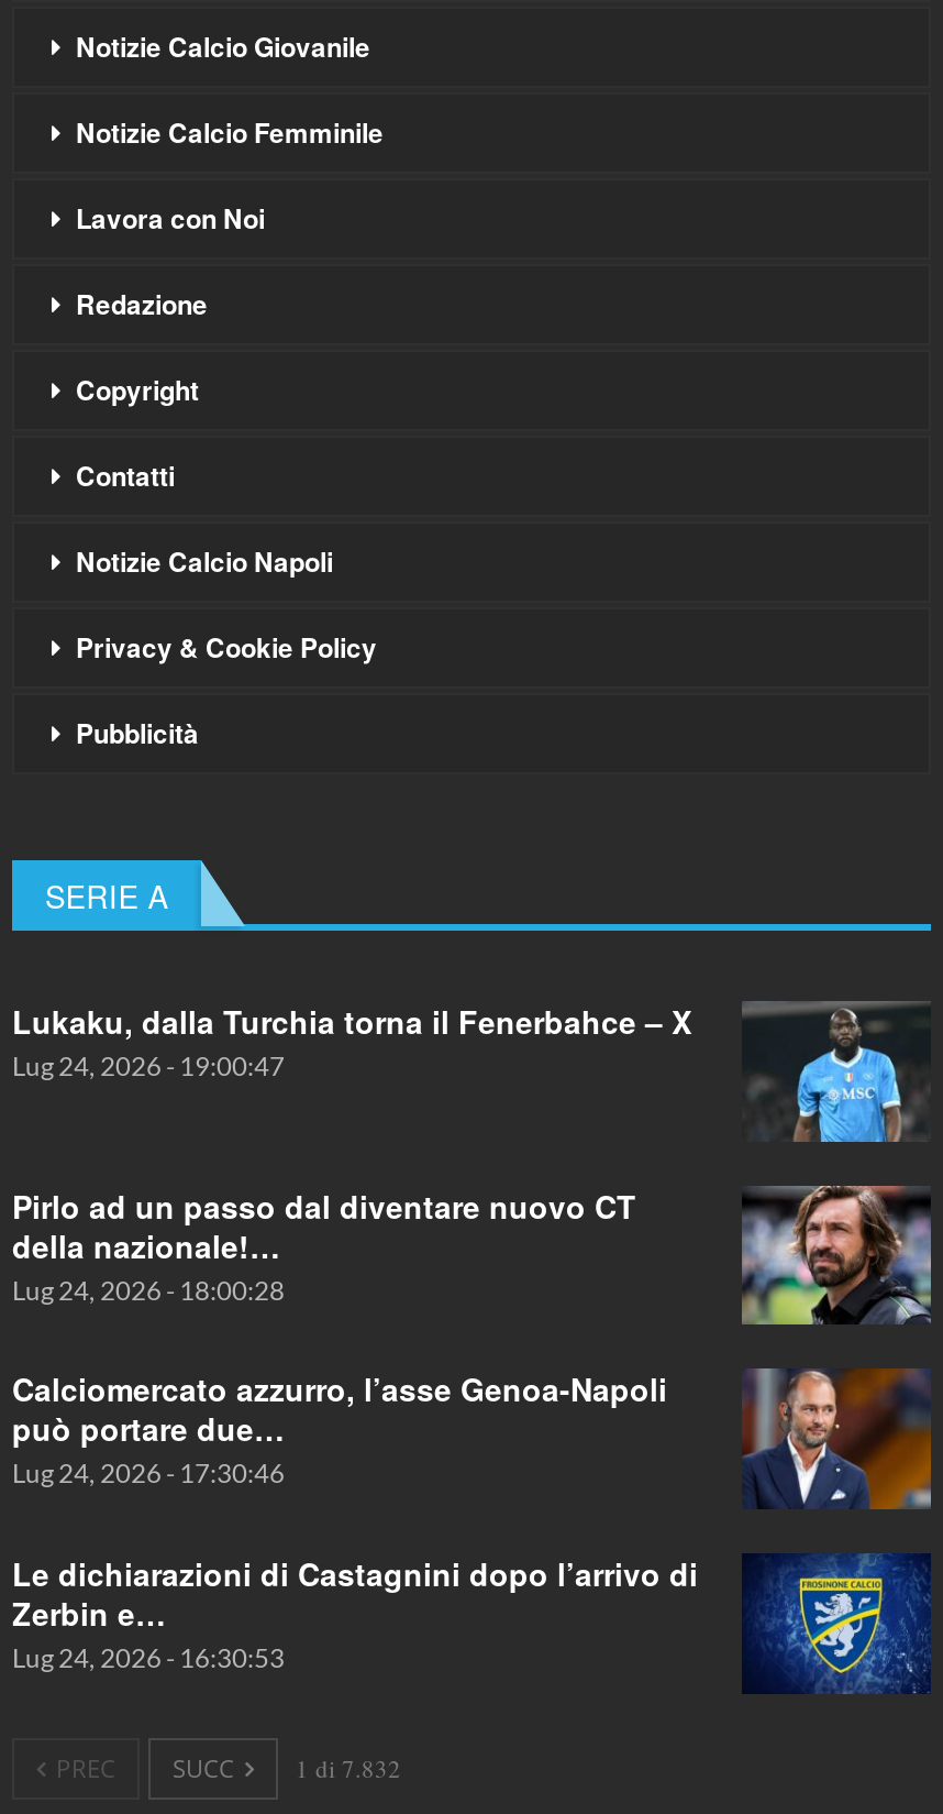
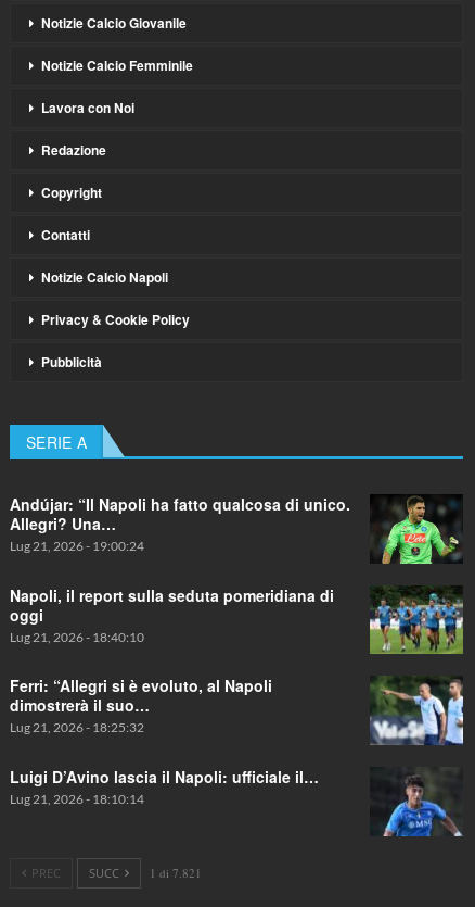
- [image]
- Lukaku, dalla Turchia torna il Fenerbahce – X
- Lug 24, 2026 - 19:00:47
+ [image]
+ Andújar: “Il Napoli ha fatto qualcosa di unico.
+ Allegri? Una…
+ Lug 21, 2026 - 19:00:24

- Pirlo ad un passo dal diventare nuovo CT
- della nazionale!…
- Lug 24, 2026 - 18:00:28
+ Napoli, il report sulla seduta pomeridiana di
+ oggi
+ Lug 21, 2026 - 18:40:10

- [image]
+ [image]

- Calciomercato azzurro, l’asse Genoa-Napoli
- può portare due…
- Lug 24, 2026 - 17:30:46
+ Ferri: “Allegri si è evoluto, al Napoli
+ dimostrerà il suo…
+ Lug 21, 2026 - 18:25:32

- [image]
+ [image]

- Le dichiarazioni di Castagnini dopo l’arrivo di
- Zerbin e…
- Lug 24, 2026 - 16:30:53
+ Luigi D’Avino lascia il Napoli: ufficiale il…
+ Lug 21, 2026 - 18:10:14

- [image]
+ [image]

- 1 di 7.832
+ 1 di 7.821
